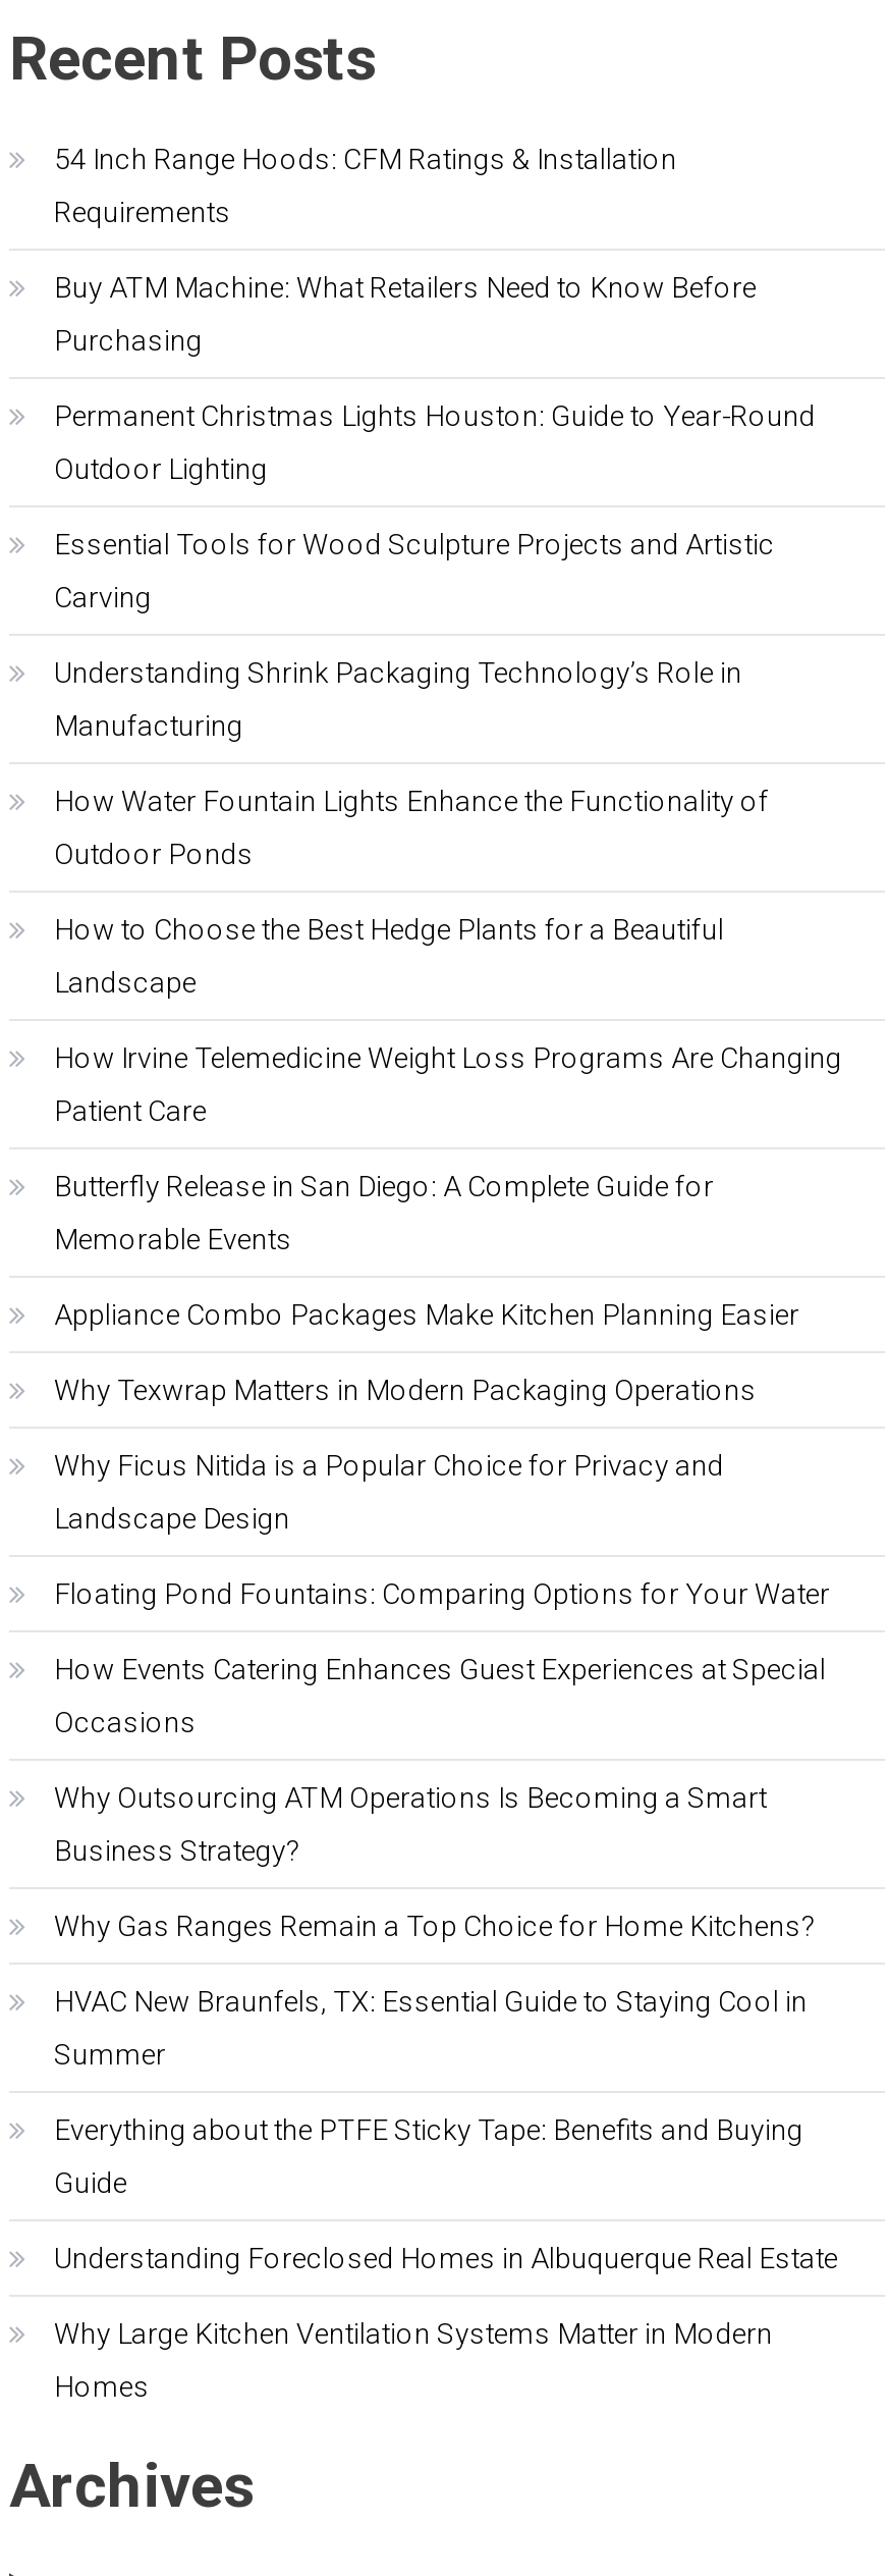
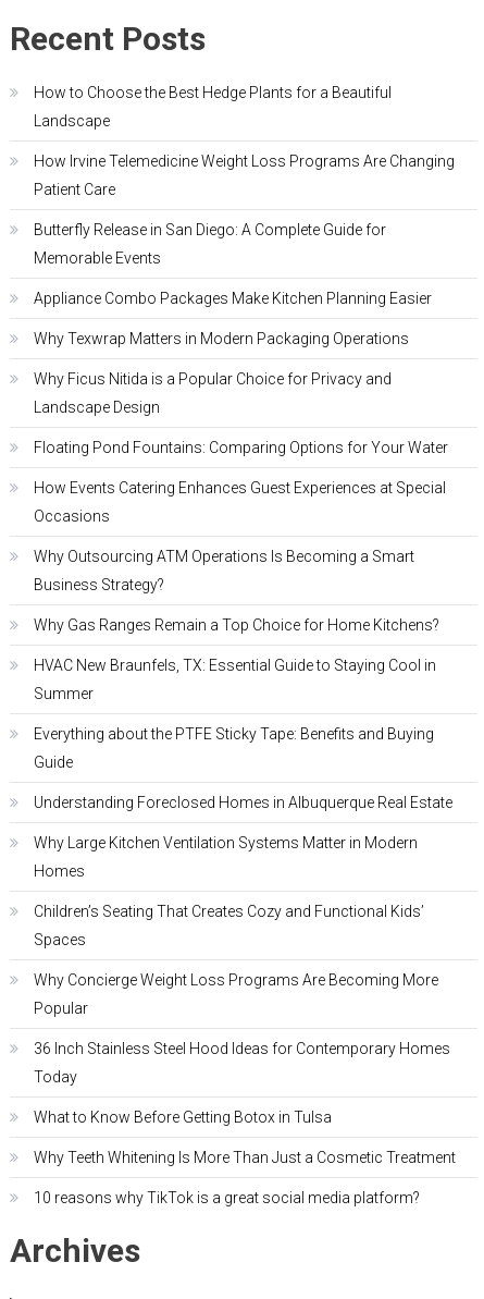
- 54 Inch Range Hoods: CFM Ratings & Installation
- Requirements
- Buy ATM Machine: What Retailers Need to Know Before
- Purchasing
- Permanent Christmas Lights Houston: Guide to Year-Round
- Outdoor Lighting
- Essential Tools for Wood Sculpture Projects and Artistic
- Carving
- Understanding Shrink Packaging Technology’s Role in
- Manufacturing
- How Water Fountain Lights Enhance the Functionality of
- Outdoor Ponds

moved up: How to Choose the Best Hedge Plants for a Beautiful | Landscape | How Irvine Telemedicine Weight Loss Programs Are Changing | ... | Why Large Kitchen Ventilation Systems Matter in Modern | Homes

+ Children’s Seating That Creates Cozy and Functional Kids’
+ Spaces
+ Why Concierge Weight Loss Programs Are Becoming More
+ Popular
+ 36 Inch Stainless Steel Hood Ideas for Contemporary Homes
+ Today
+ What to Know Before Getting Botox in Tulsa
+ Why Teeth Whitening Is More Than Just a Cosmetic Treatment
+ 10 reasons why TikTok is a great social media platform?
